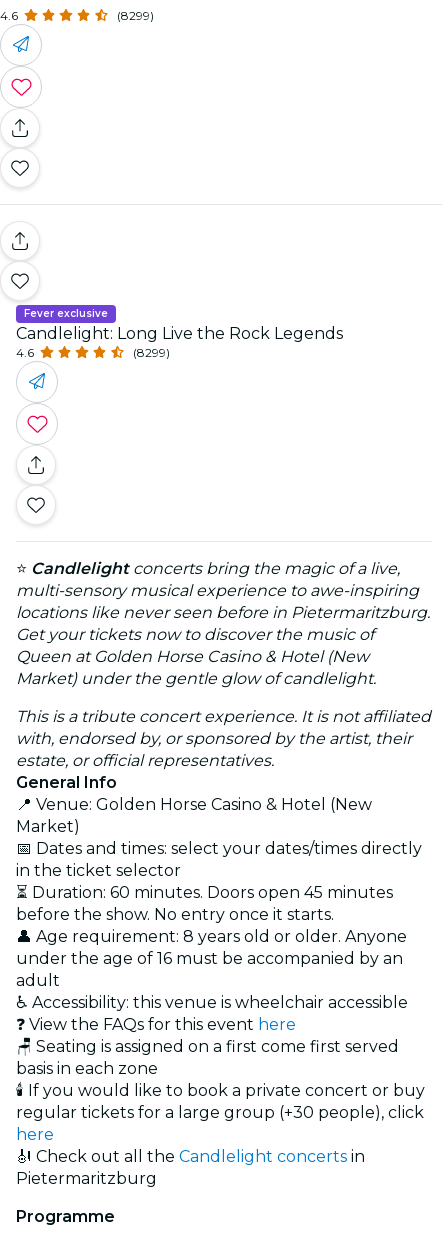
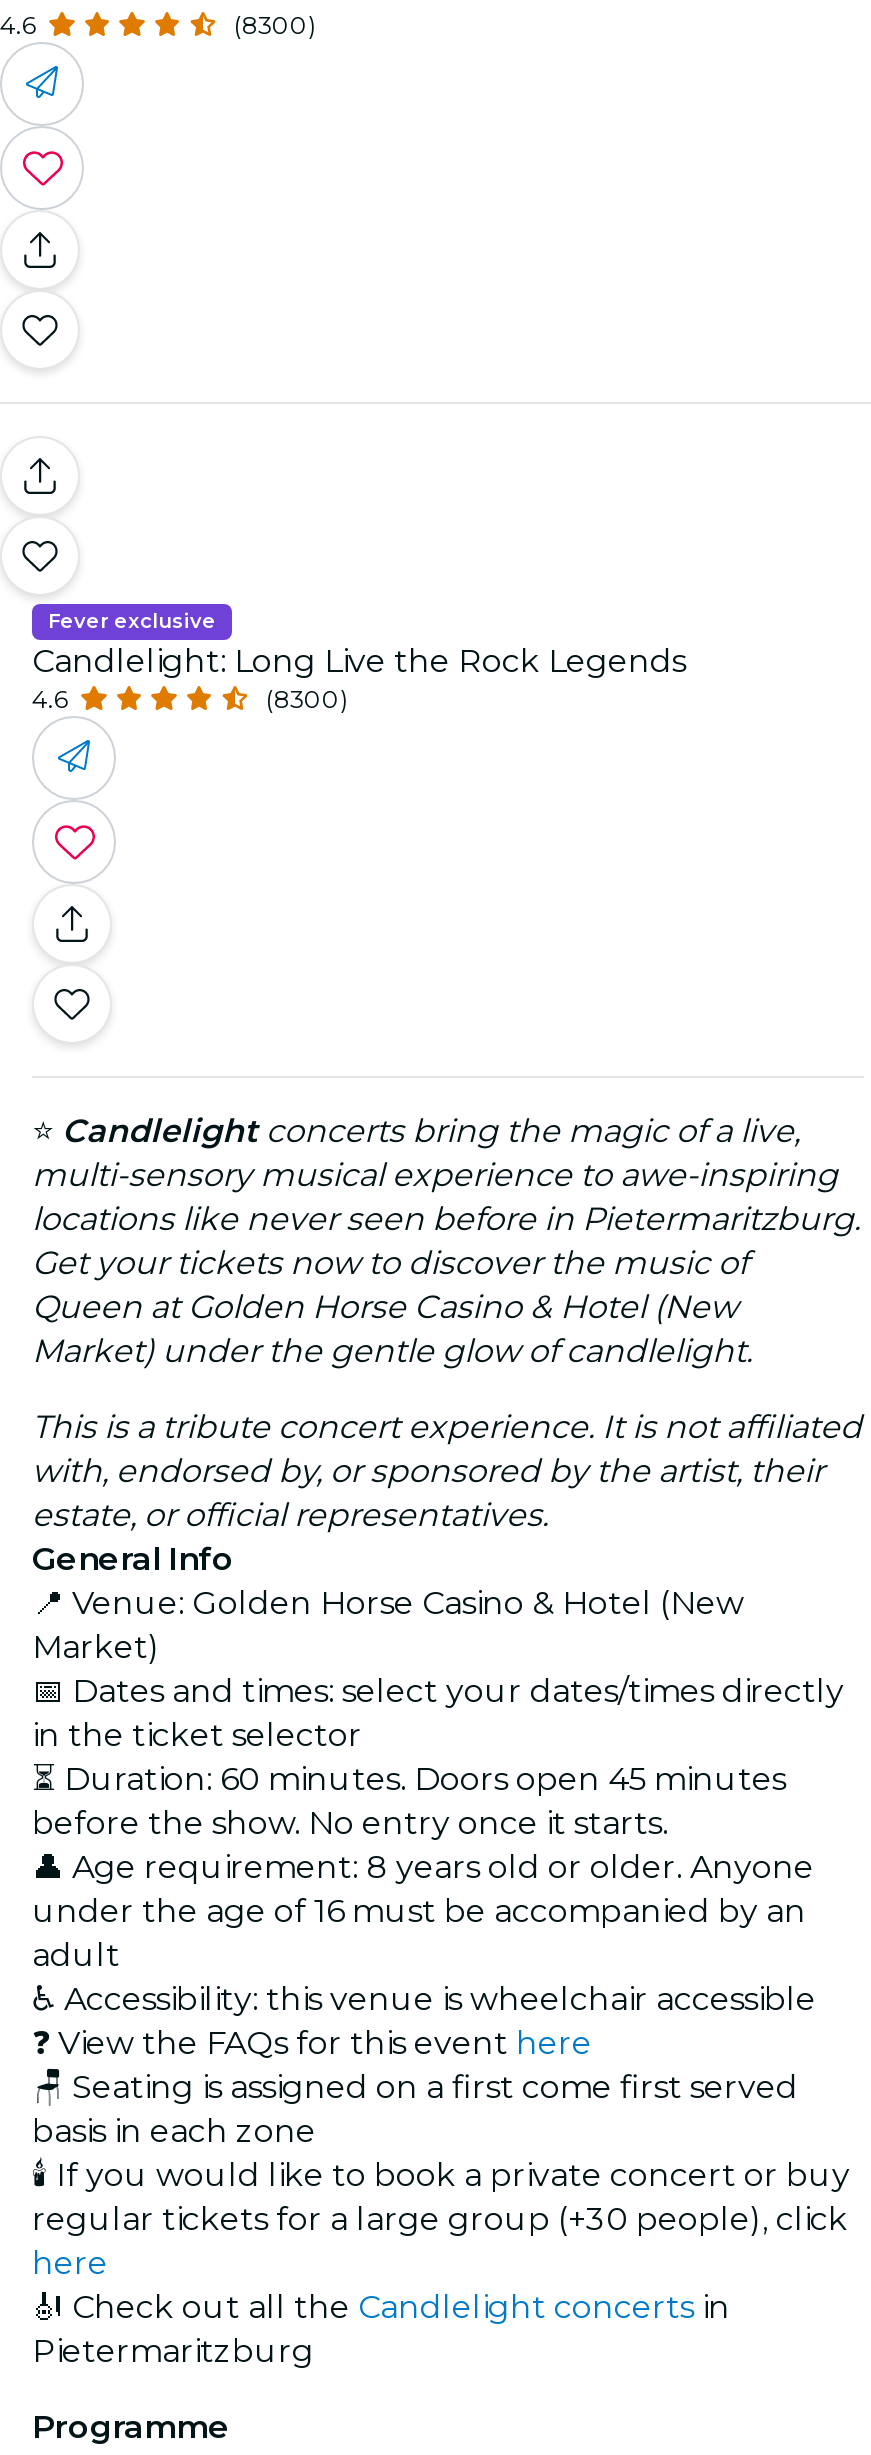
- (8299)
+ (8300)

- (8299)
+ (8300)
